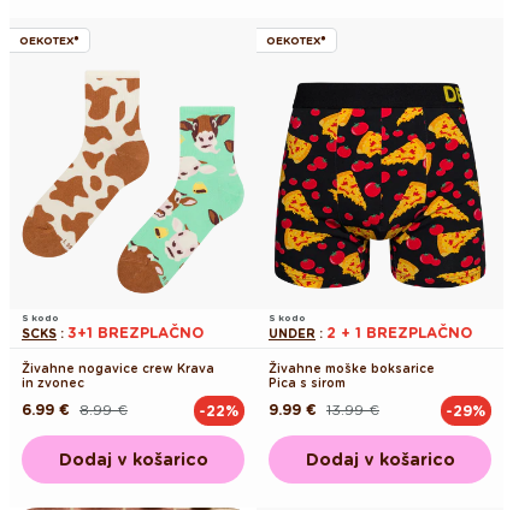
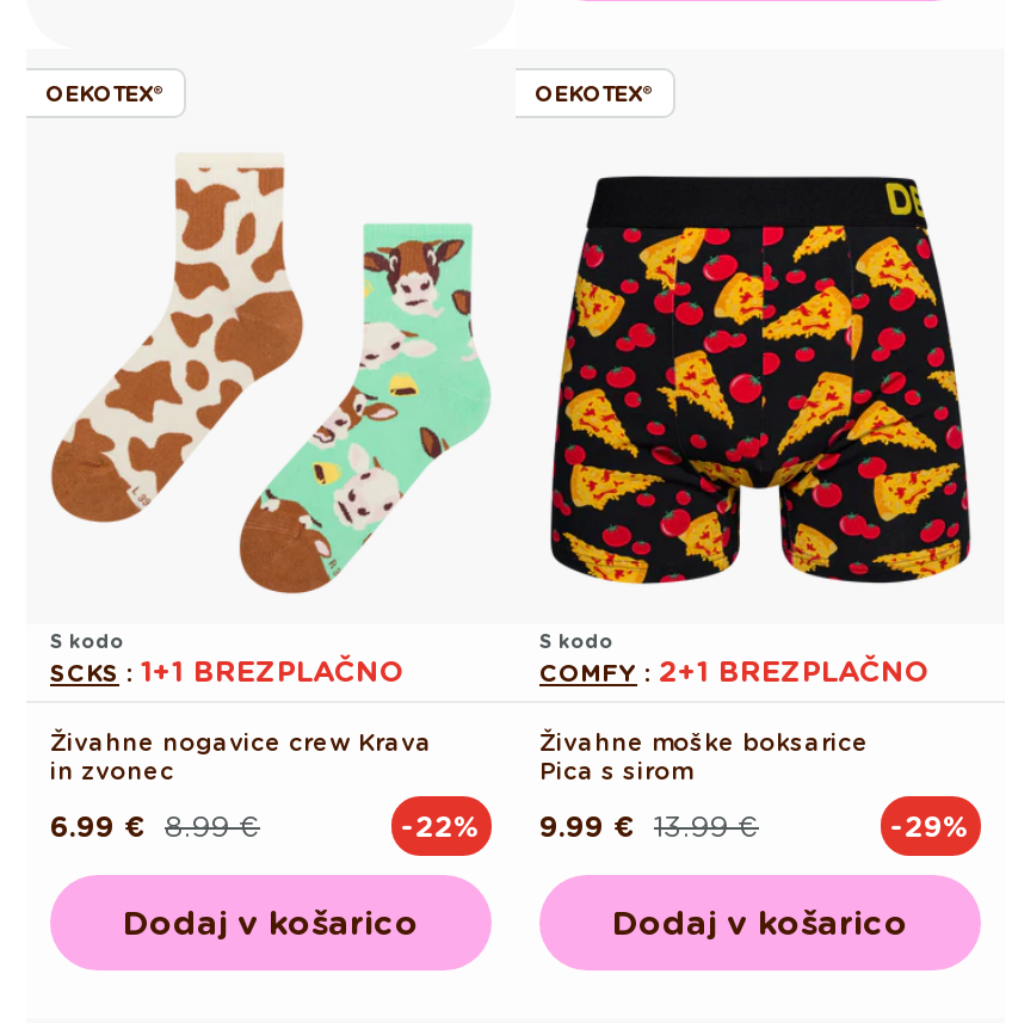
- SCKS: 3+1 BREZPLAČNO
+ SCKS: 1+1 BREZPLAČNO

- UNDER: 2 + 1 BREZPLAČNO
+ COMFY: 2+1 BREZPLAČNO
